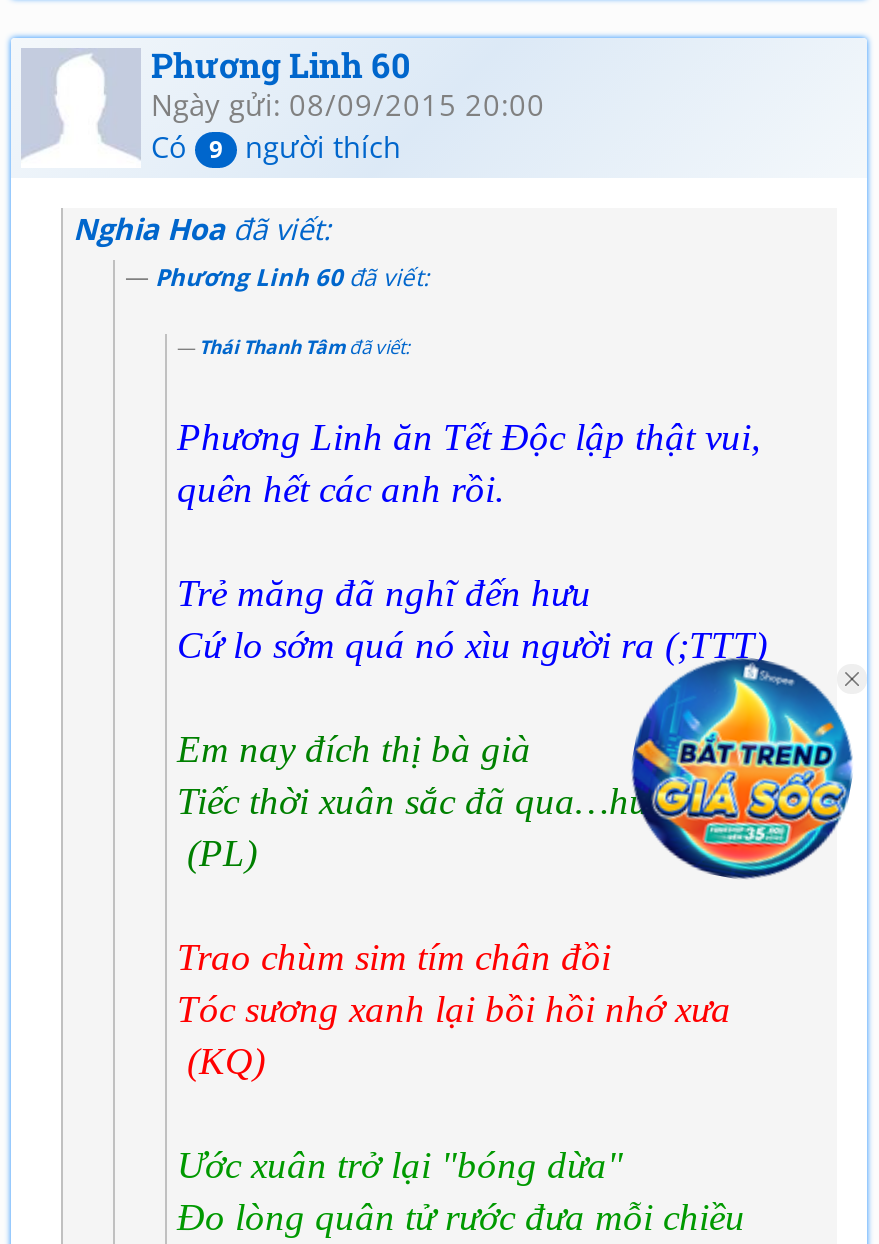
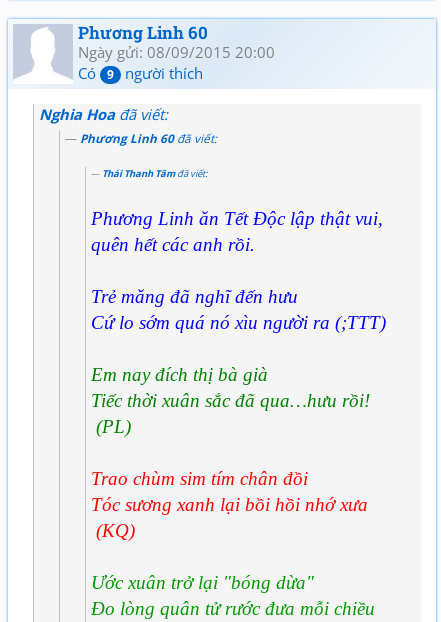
- [image]
